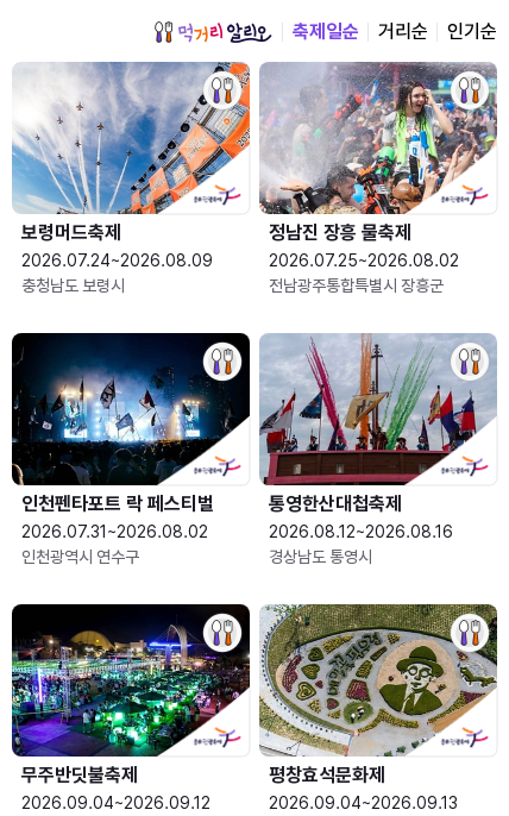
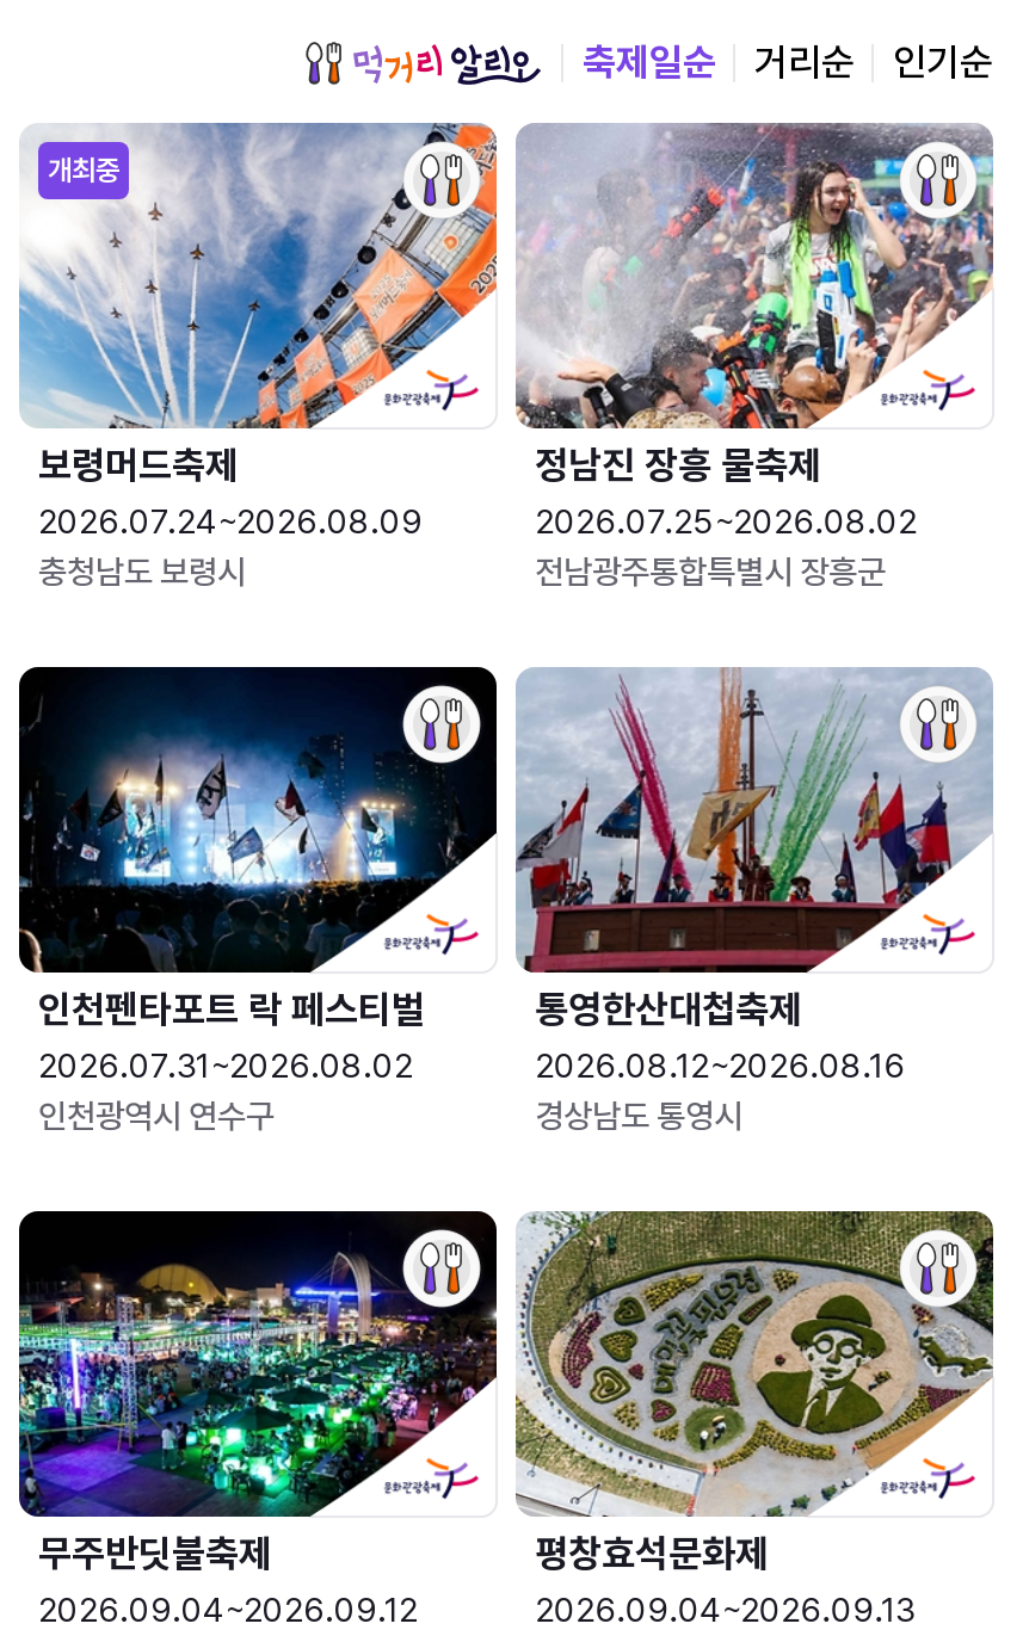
+ 개최중
